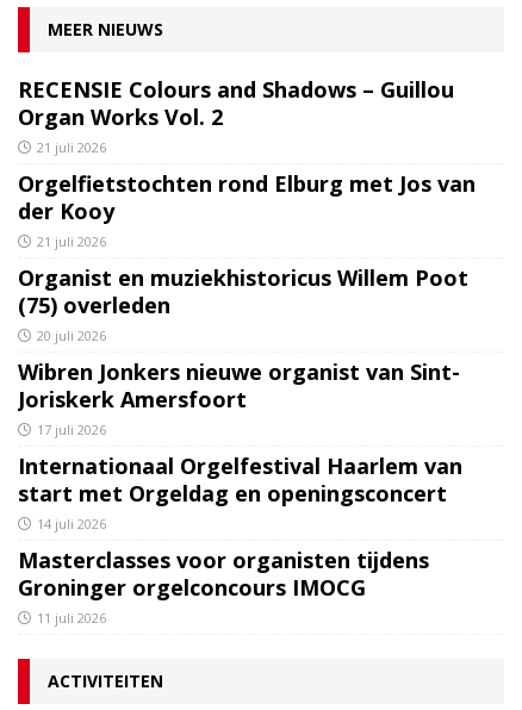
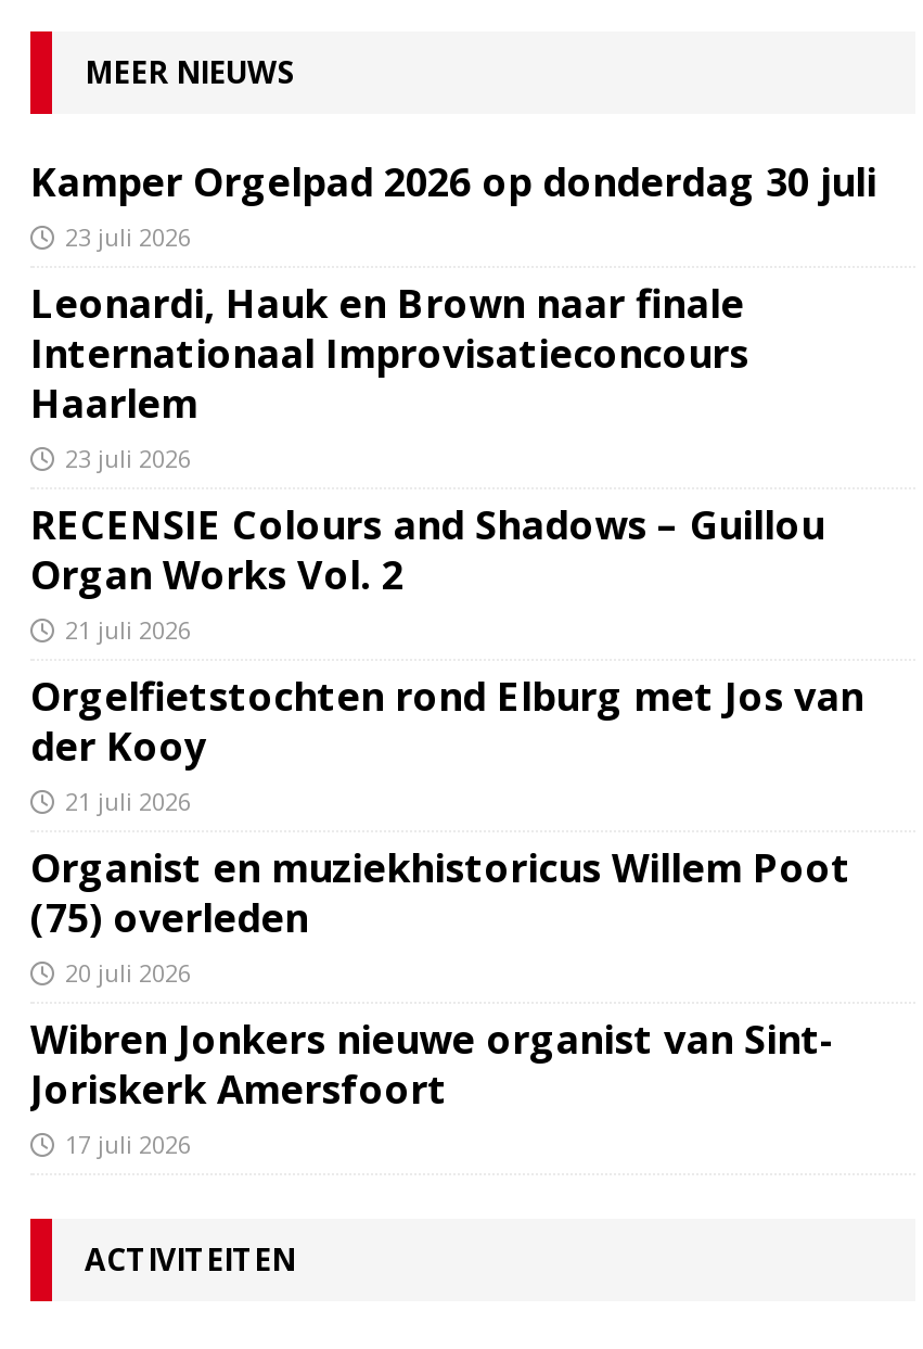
+ Kamper Orgelpad 2026 op donderdag 30 juli
+ 23 juli 2026
+ Leonardi, Hauk en Brown naar finale
+ Internationaal Improvisatieconcours
+ Haarlem
+ 23 juli 2026

moved down: RECENSIE Colours and Shadows – Guillou | Organ Works Vol. 2 | 21 juli 2026 | ... | Joriskerk Amersfoort | 17 juli 2026

- Internationaal Orgelfestival Haarlem van
- start met Orgeldag en openingsconcert
- 14 juli 2026
- Masterclasses voor organisten tijdens
- Groninger orgelconcours IMOCG
- 11 juli 2026
